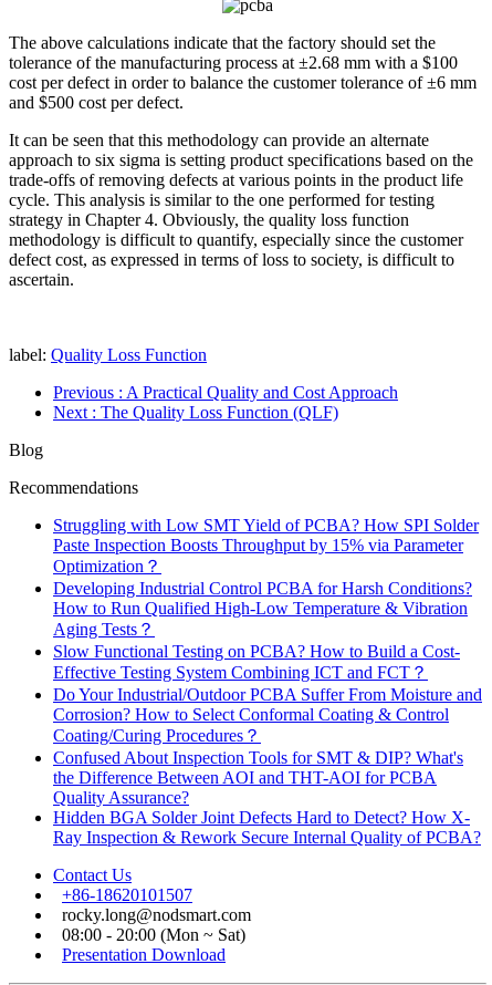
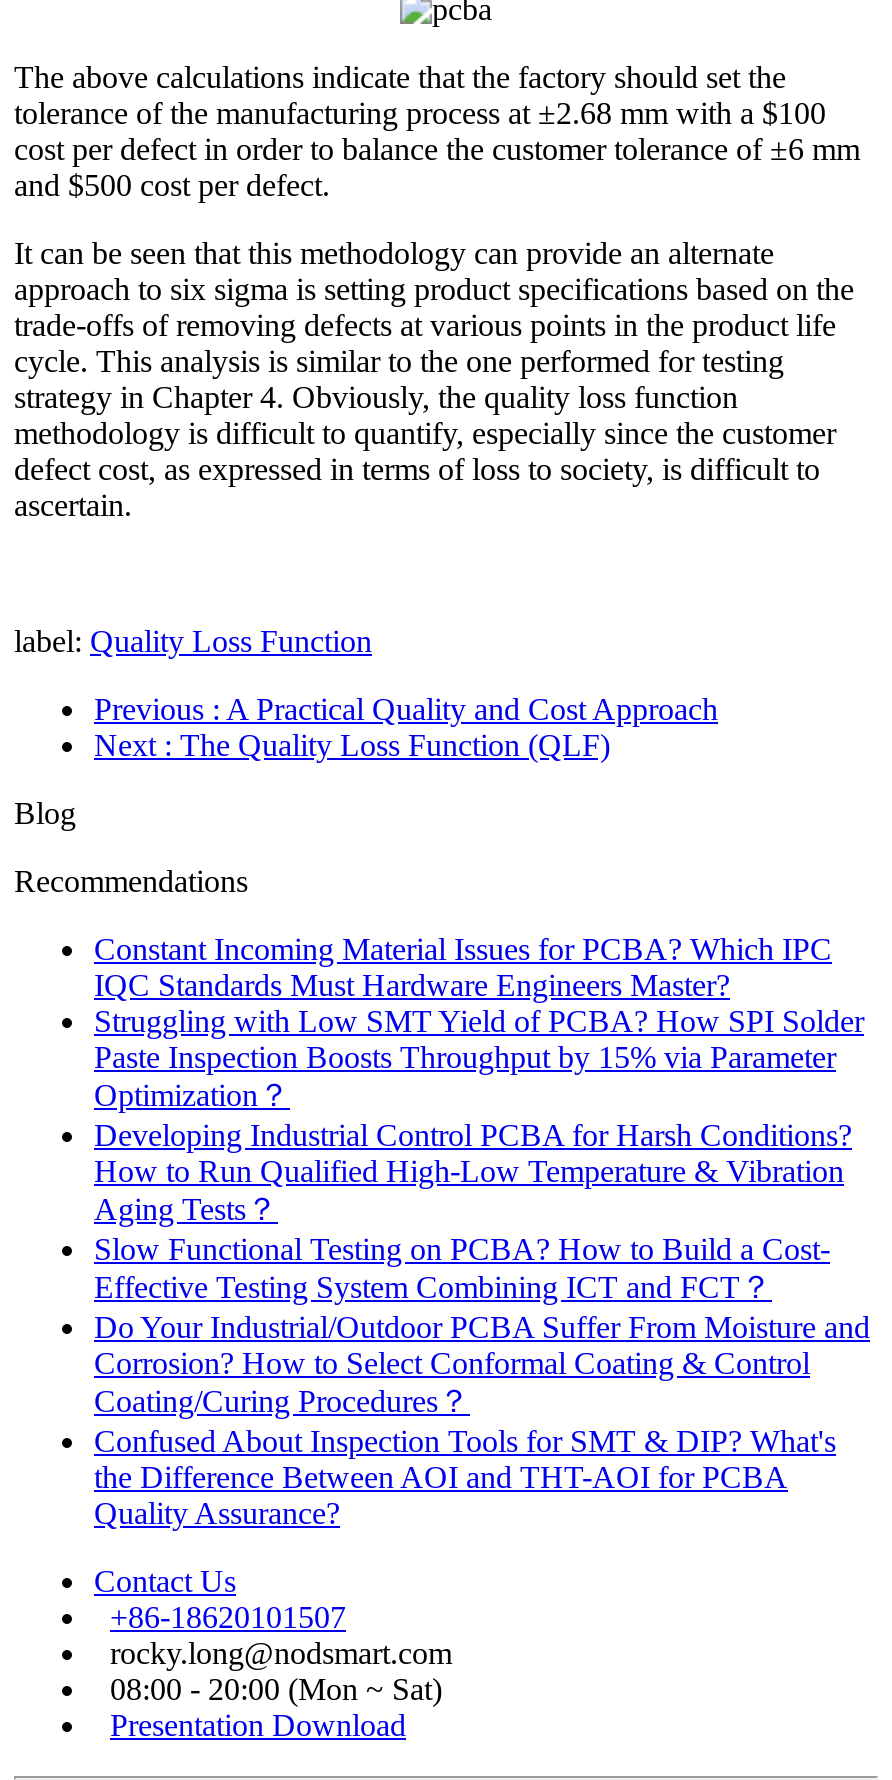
+ Constant Incoming Material Issues for PCBA? Which IPC
+ IQC Standards Must Hardware Engineers Master?

moved down: Struggling with Low SMT Yield of PCBA? How SPI Solder | Paste Inspection Boosts Throughput by 15% via Parameter | Optimization？ | ... | the Difference Between AOI and THT-AOI for PCBA | Quality Assurance?

- Hidden BGA Solder Joint Defects Hard to Detect? How X-
- Ray Inspection & Rework Secure Internal Quality of PCBA?
